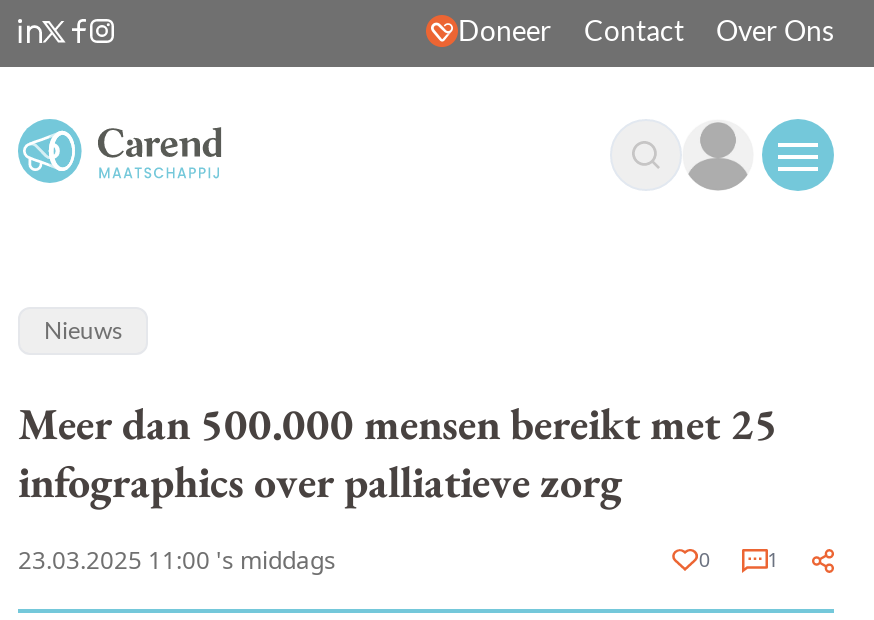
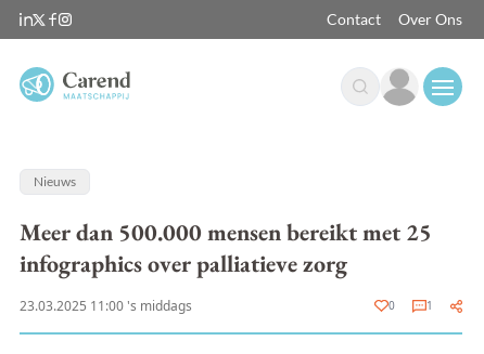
- Doneer
